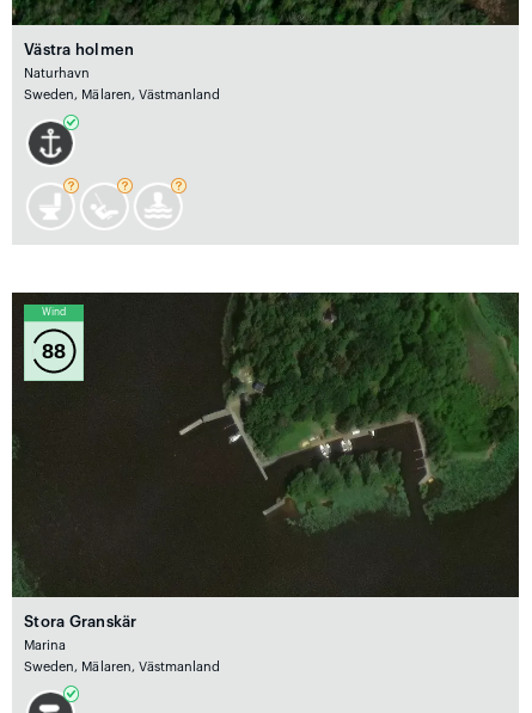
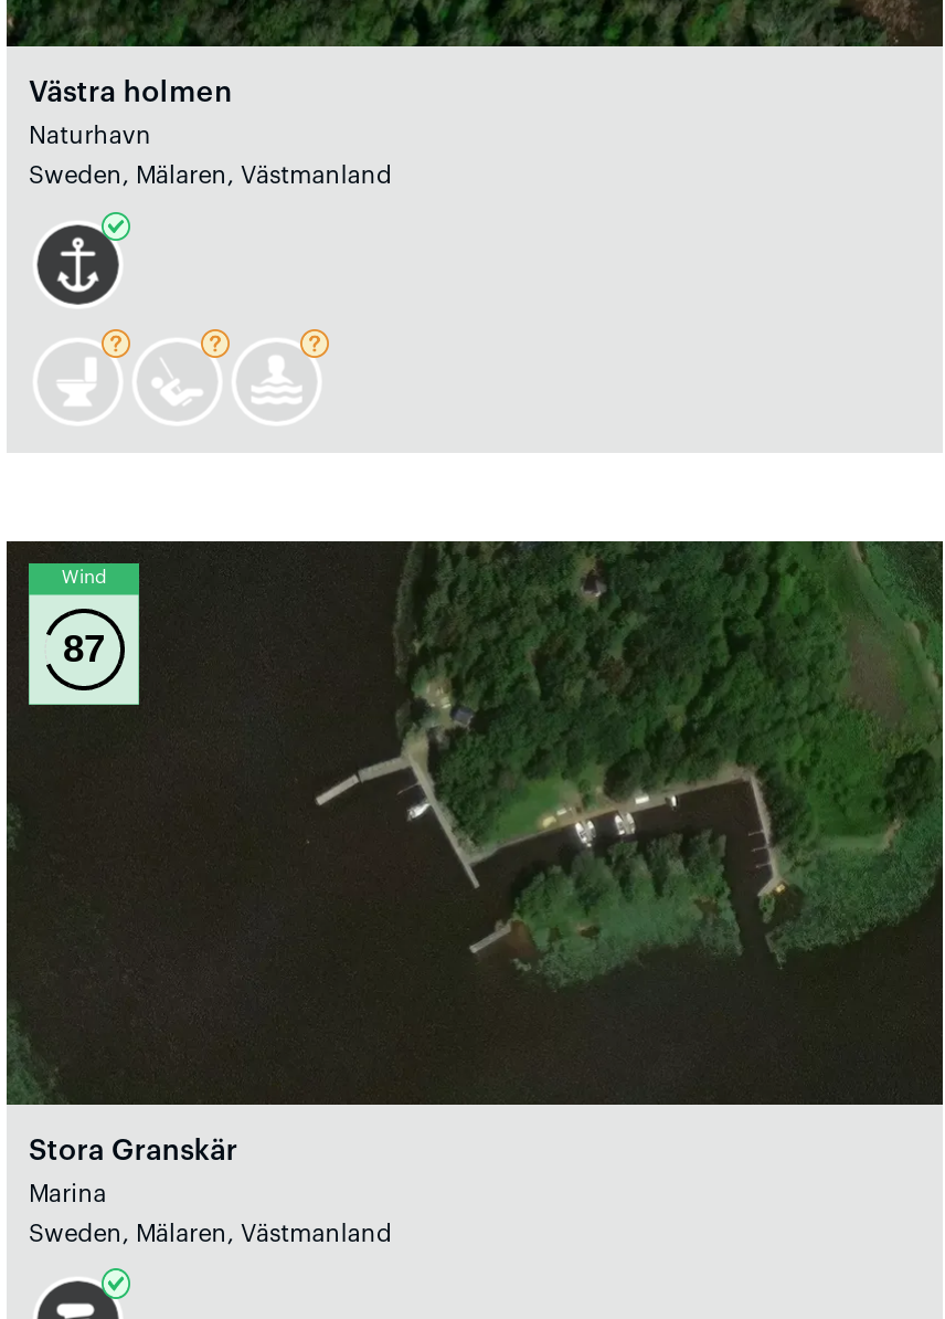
- 88
+ 87
